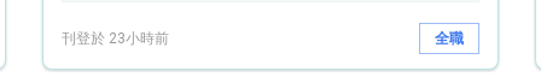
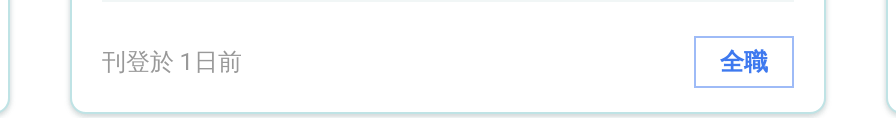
- 刊登於 23小時前
+ 刊登於 1日前
